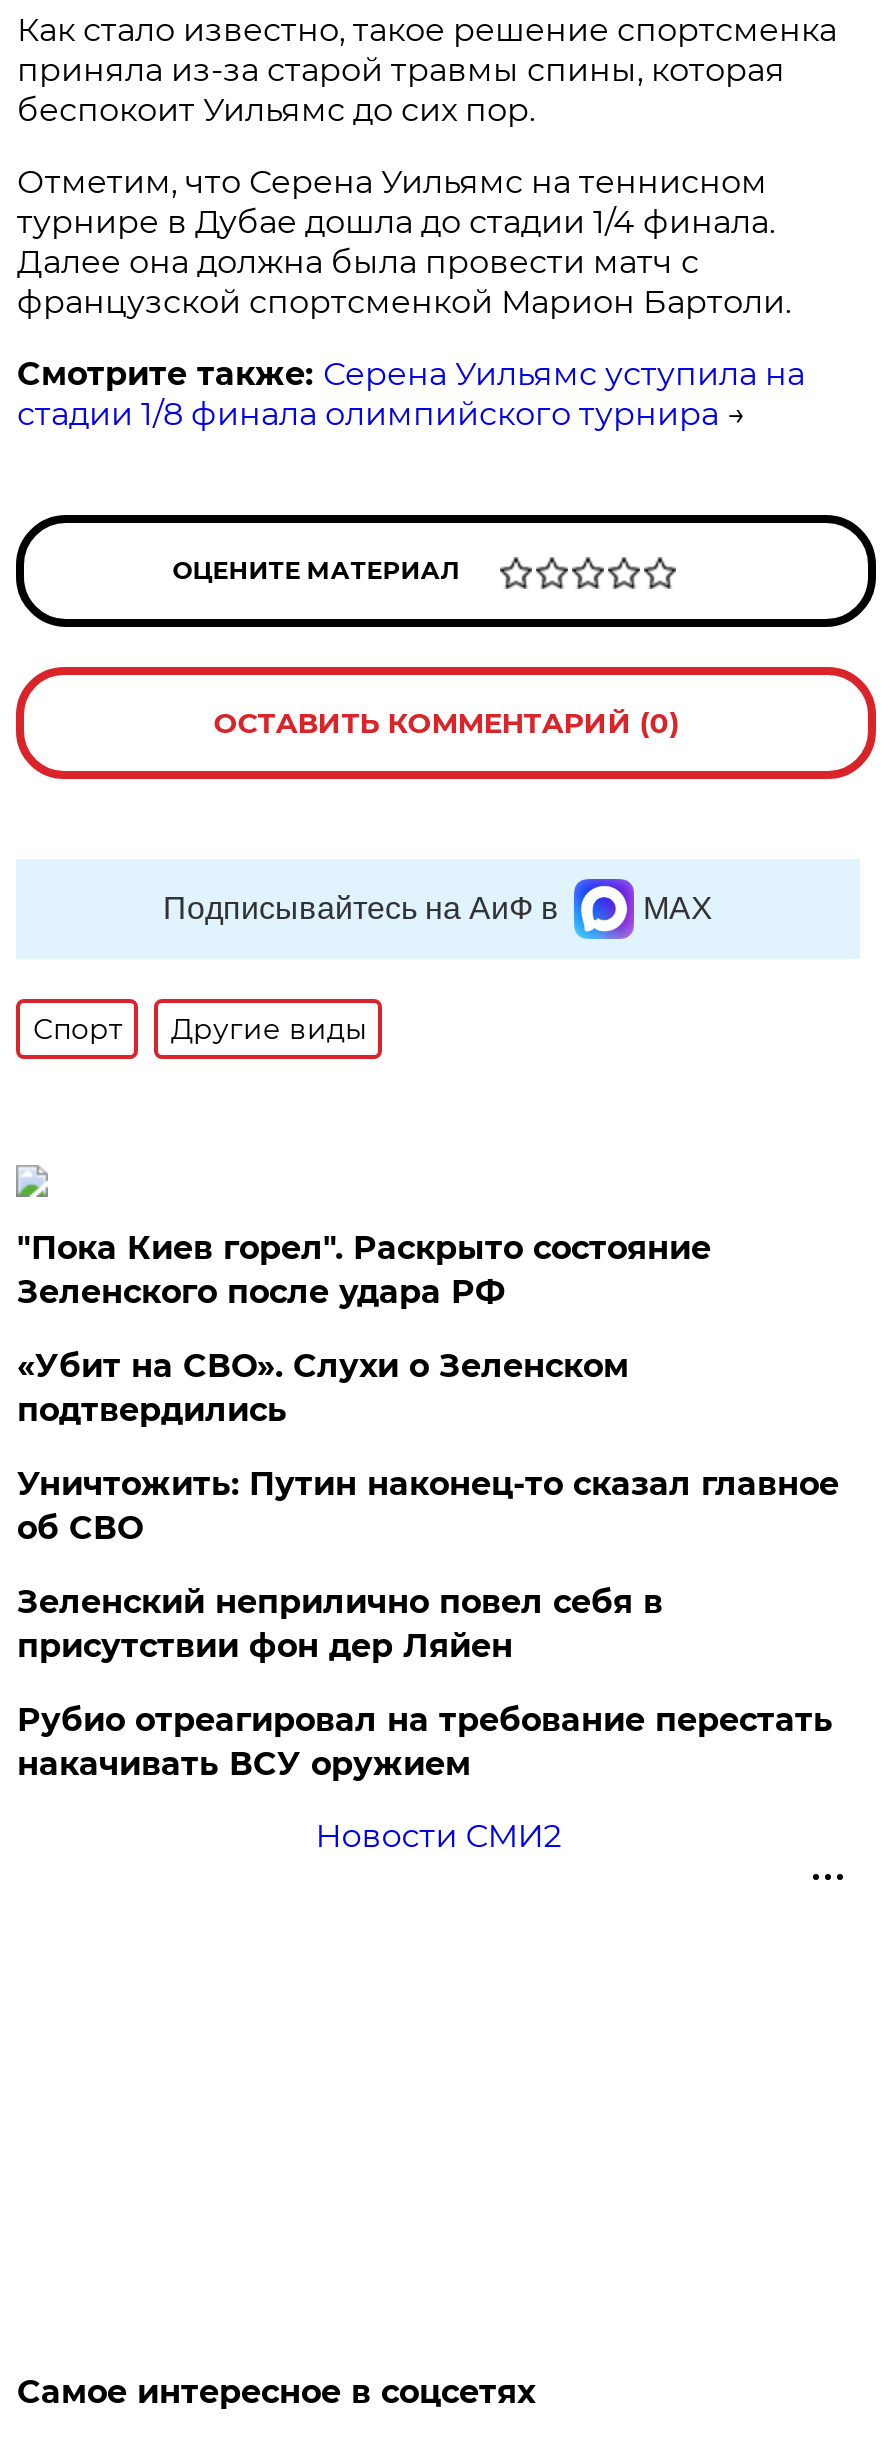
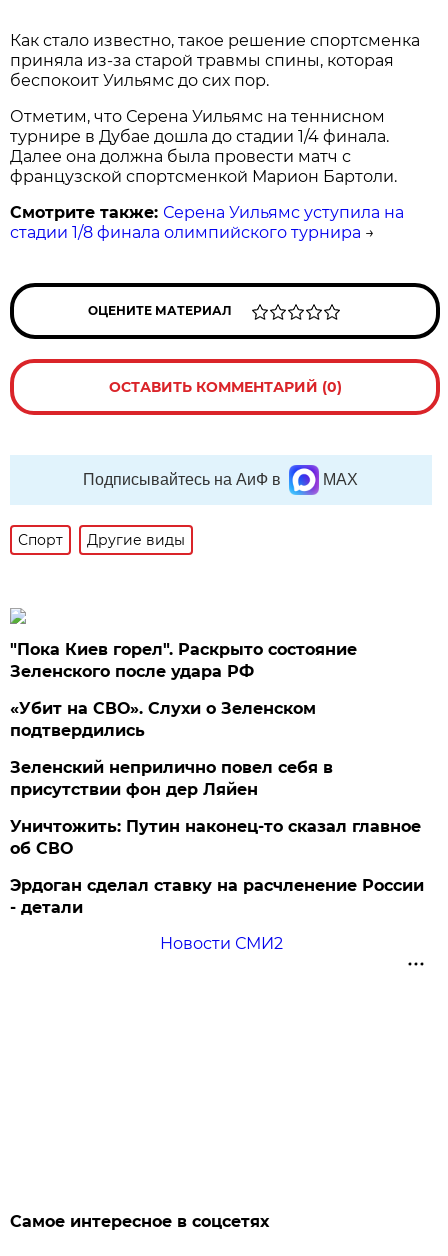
moved down: Уничтожить: Путин наконец-то сказал главное | об СВО

moved up: Зеленский неприлично повел cебя в | присутствии фон дер Ляйен

- Рубио отреагировал на требование перестать
- накачивать ВСУ оружием
+ Эрдоган сделал ставку на расчленение России
+ - детали
